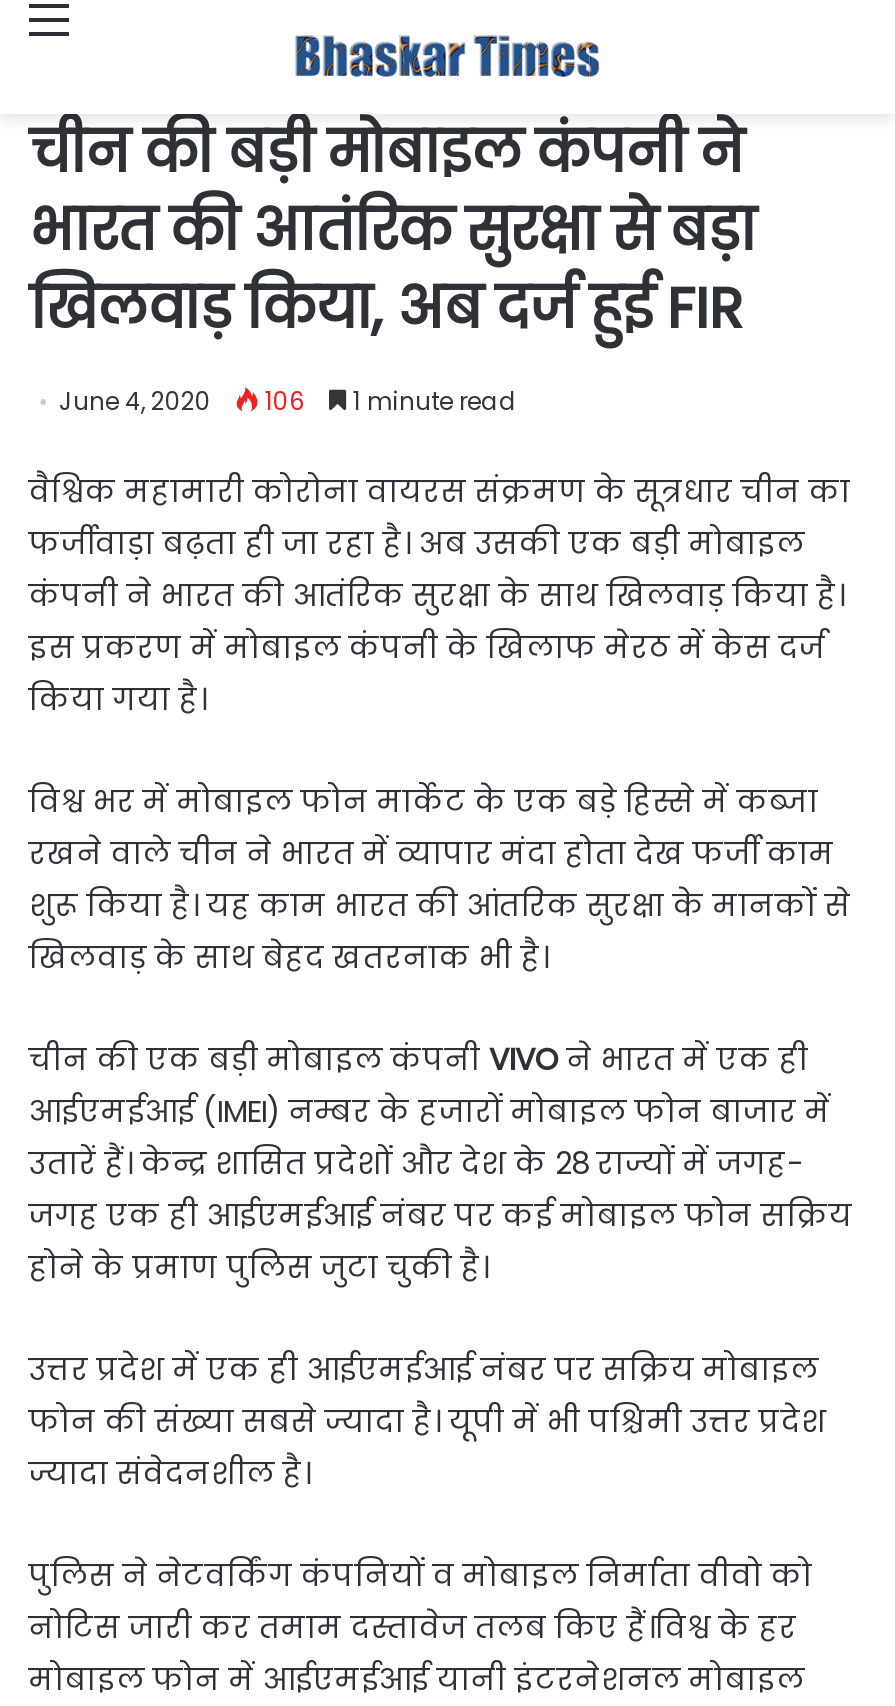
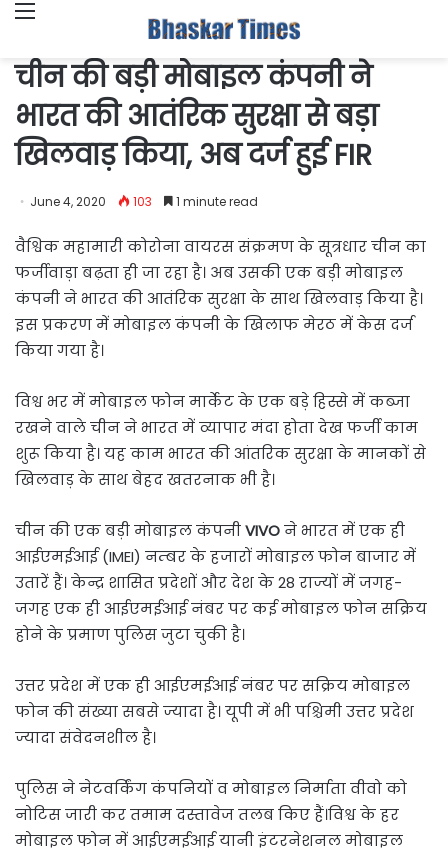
- June 4, 2020 106 1 minute read
+ June 4, 2020 103 1 minute read
